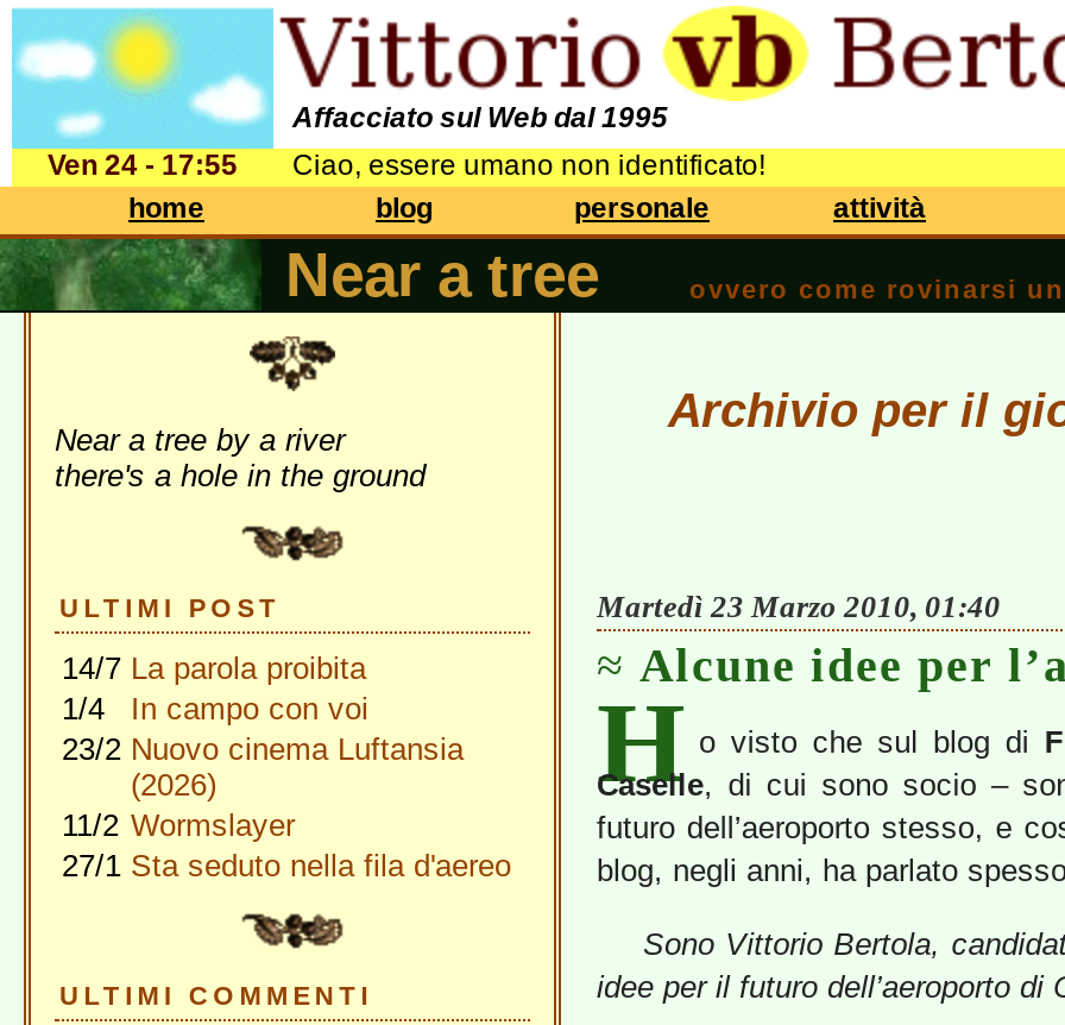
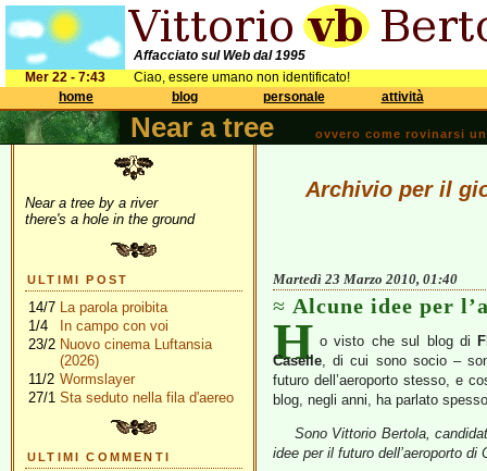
- Ven 24 - 17:55 Ciao, essere umano non identificato!
+ Mer 22 - 7:43 Ciao, essere umano non identificato!
